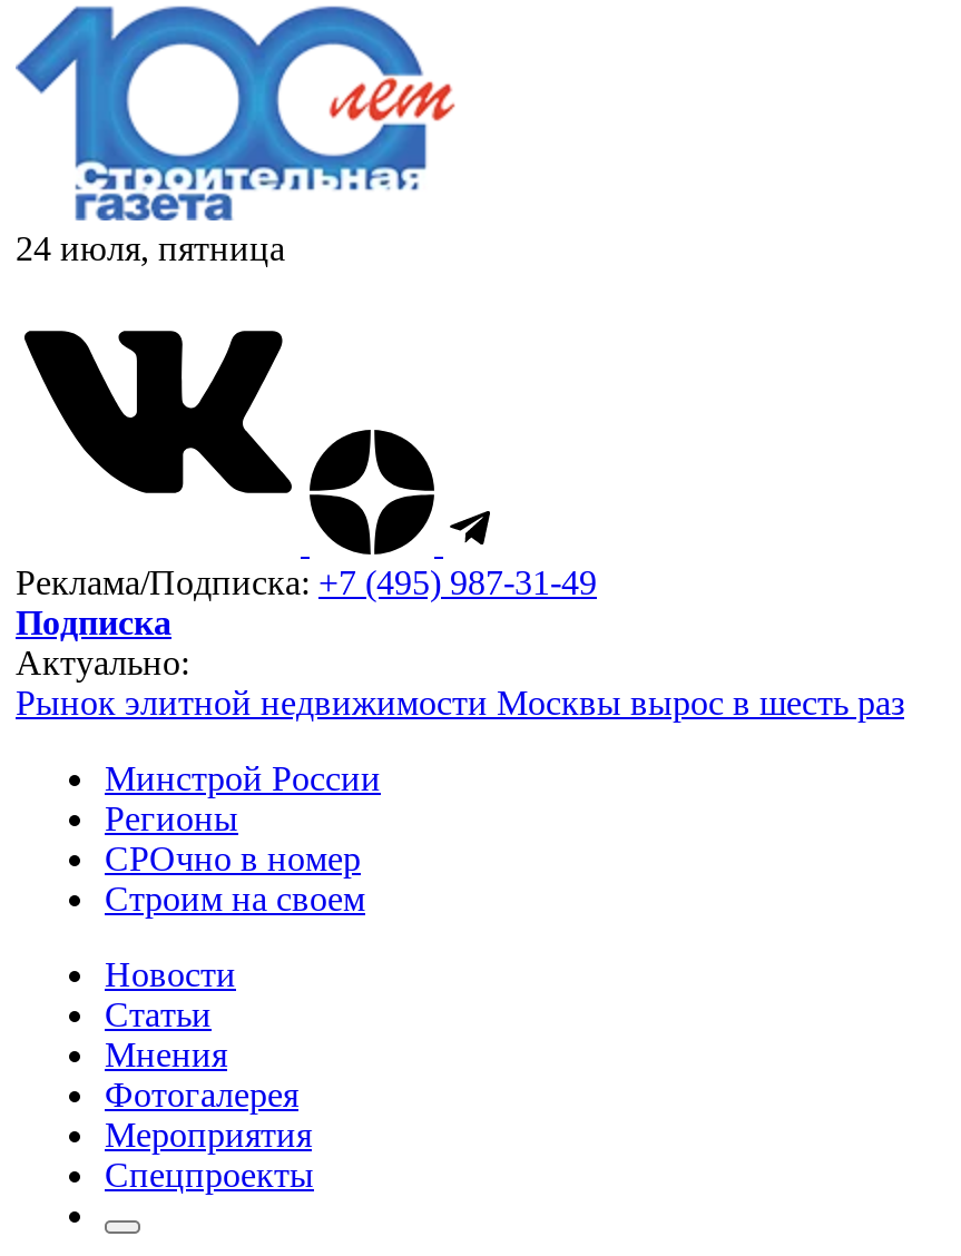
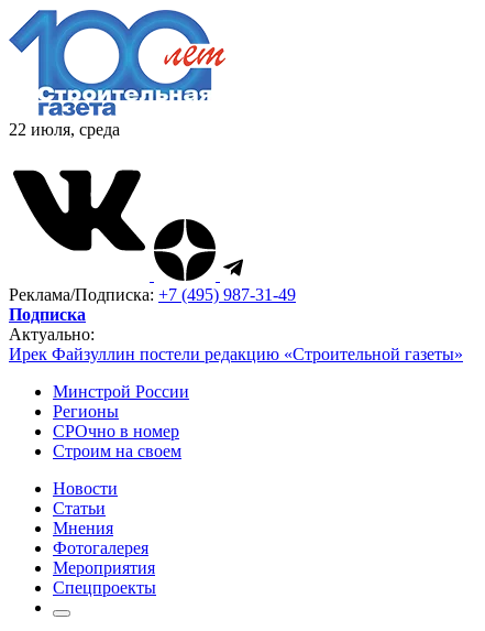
- 24 июля, пятница
+ 22 июля, среда

- Рынок элитной недвижимости Москвы вырос в шесть раз
+ Ирек Файзуллин постели редакцию «Строительной газеты»
